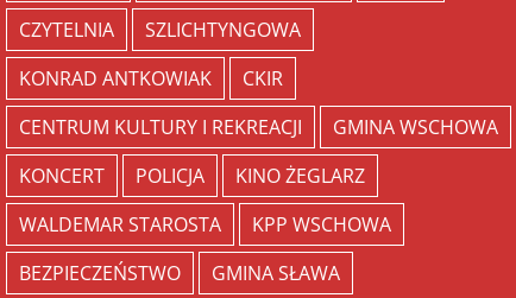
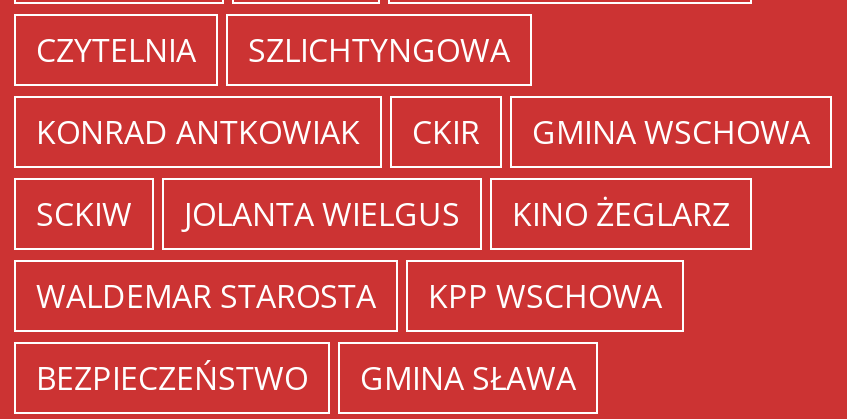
- CENTRUM KULTURY I REKREACJI

- KONCERT
- POLICJA
+ SCKIW
+ JOLANTA WIELGUS
